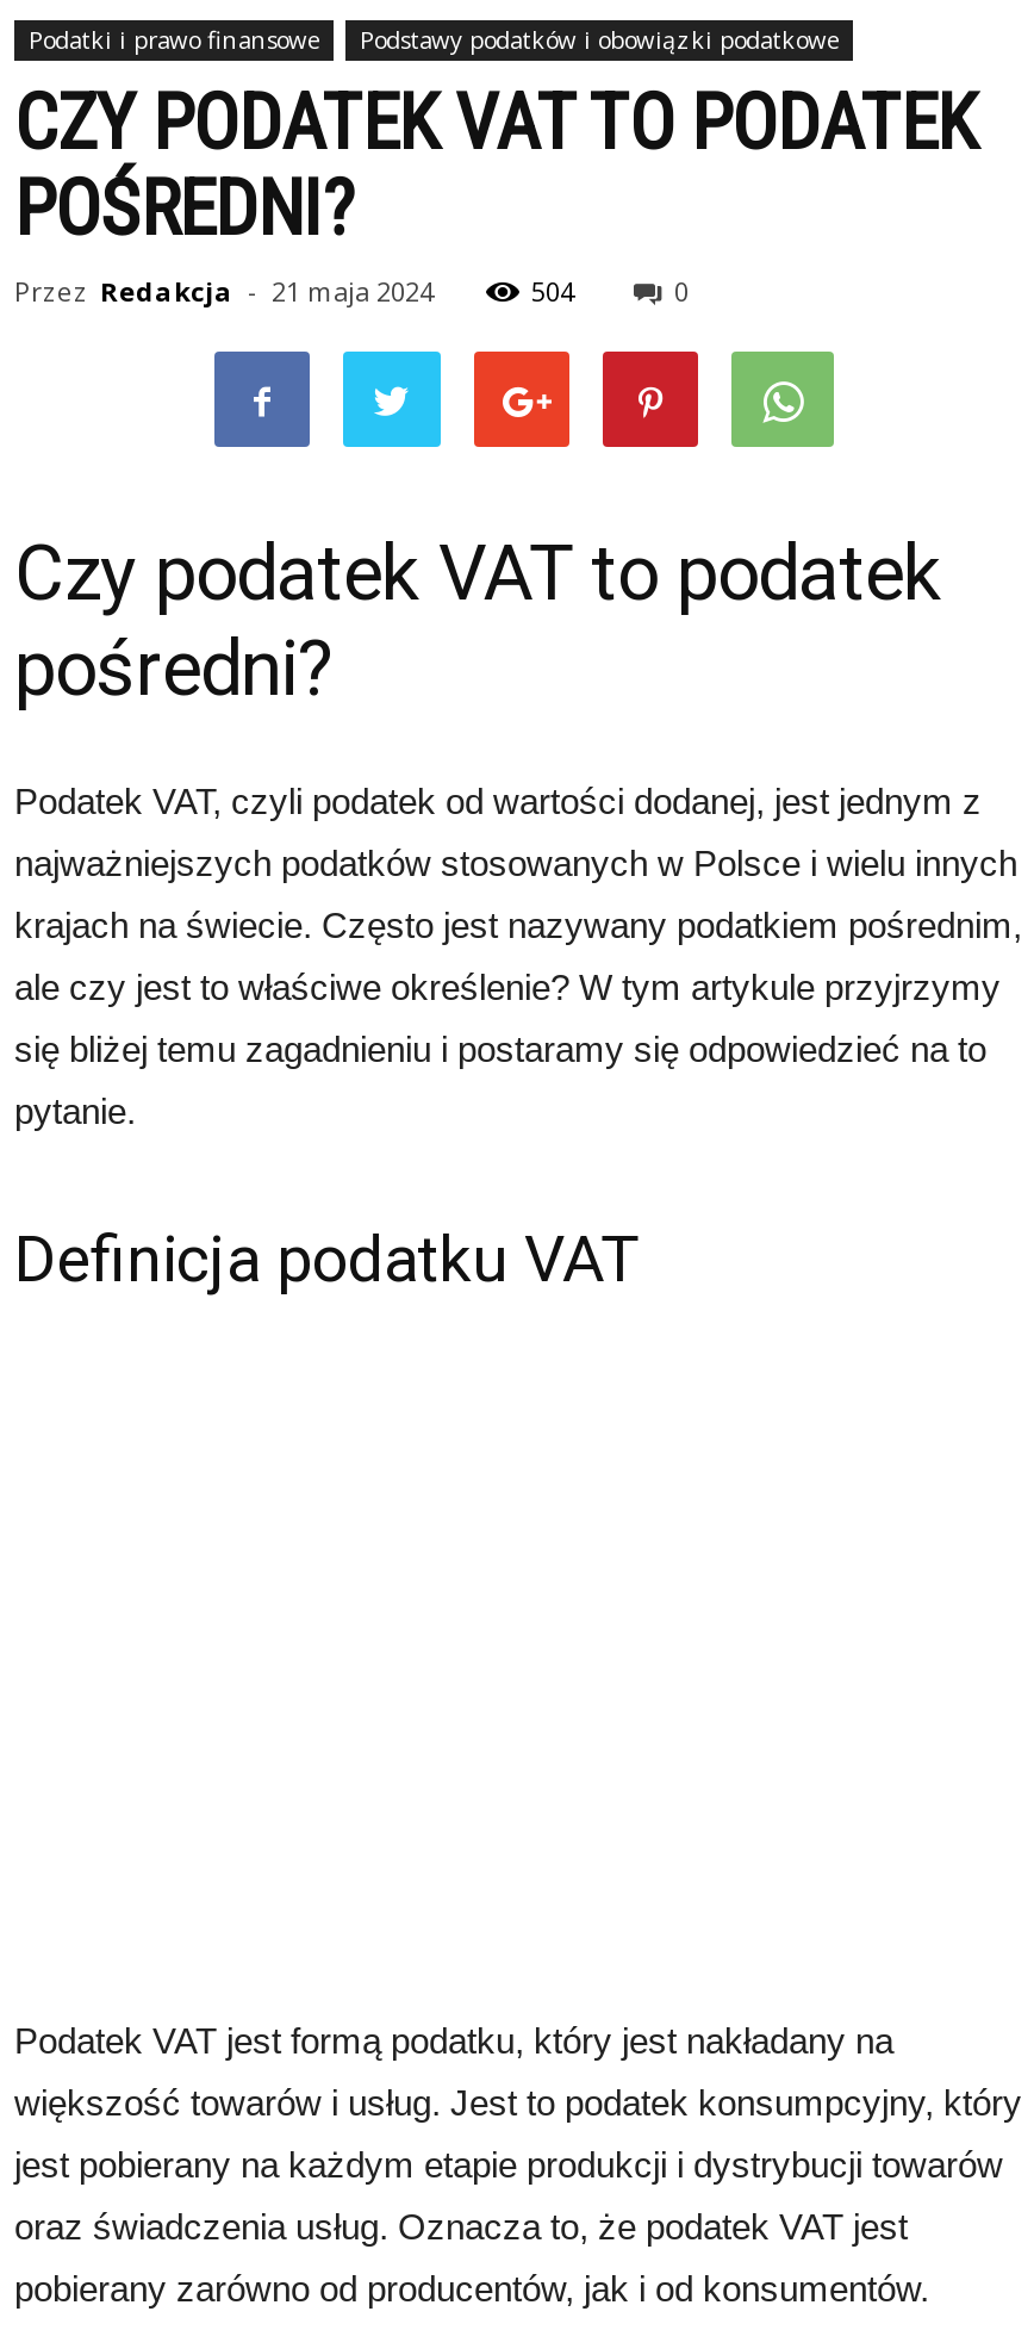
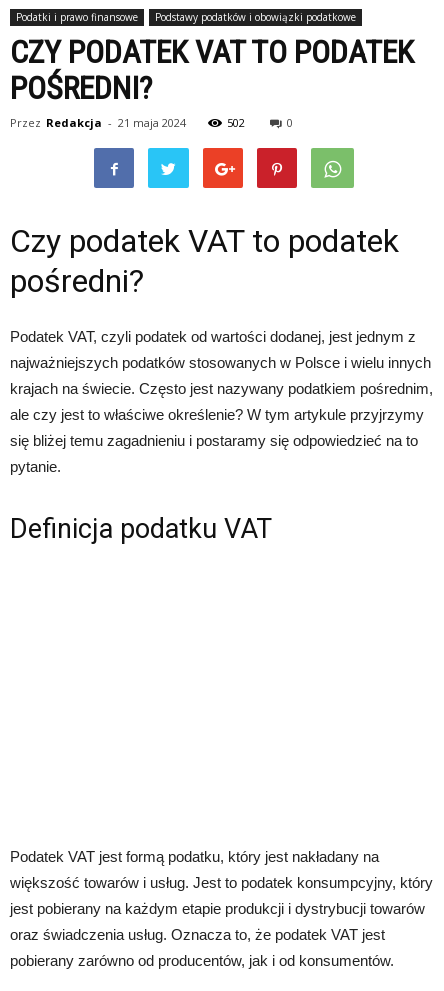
- 504
+ 502
